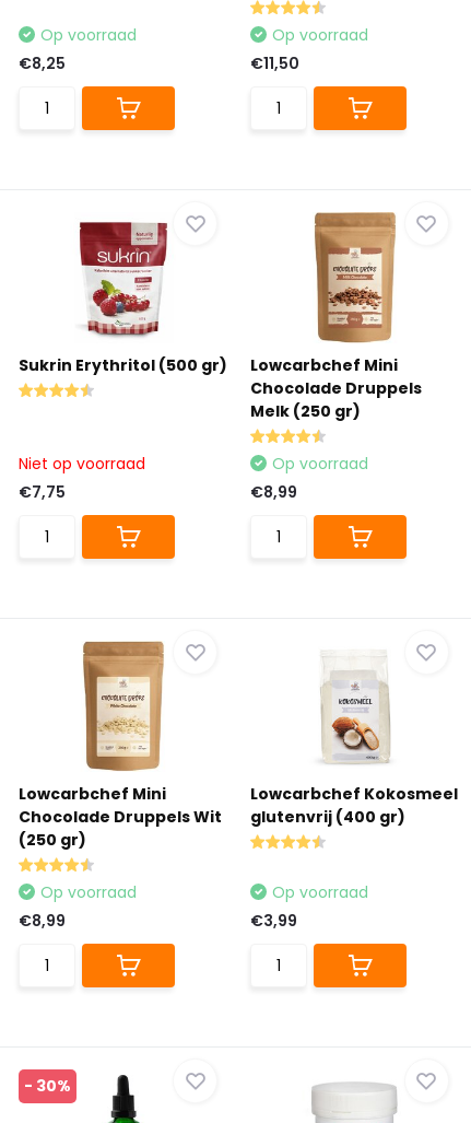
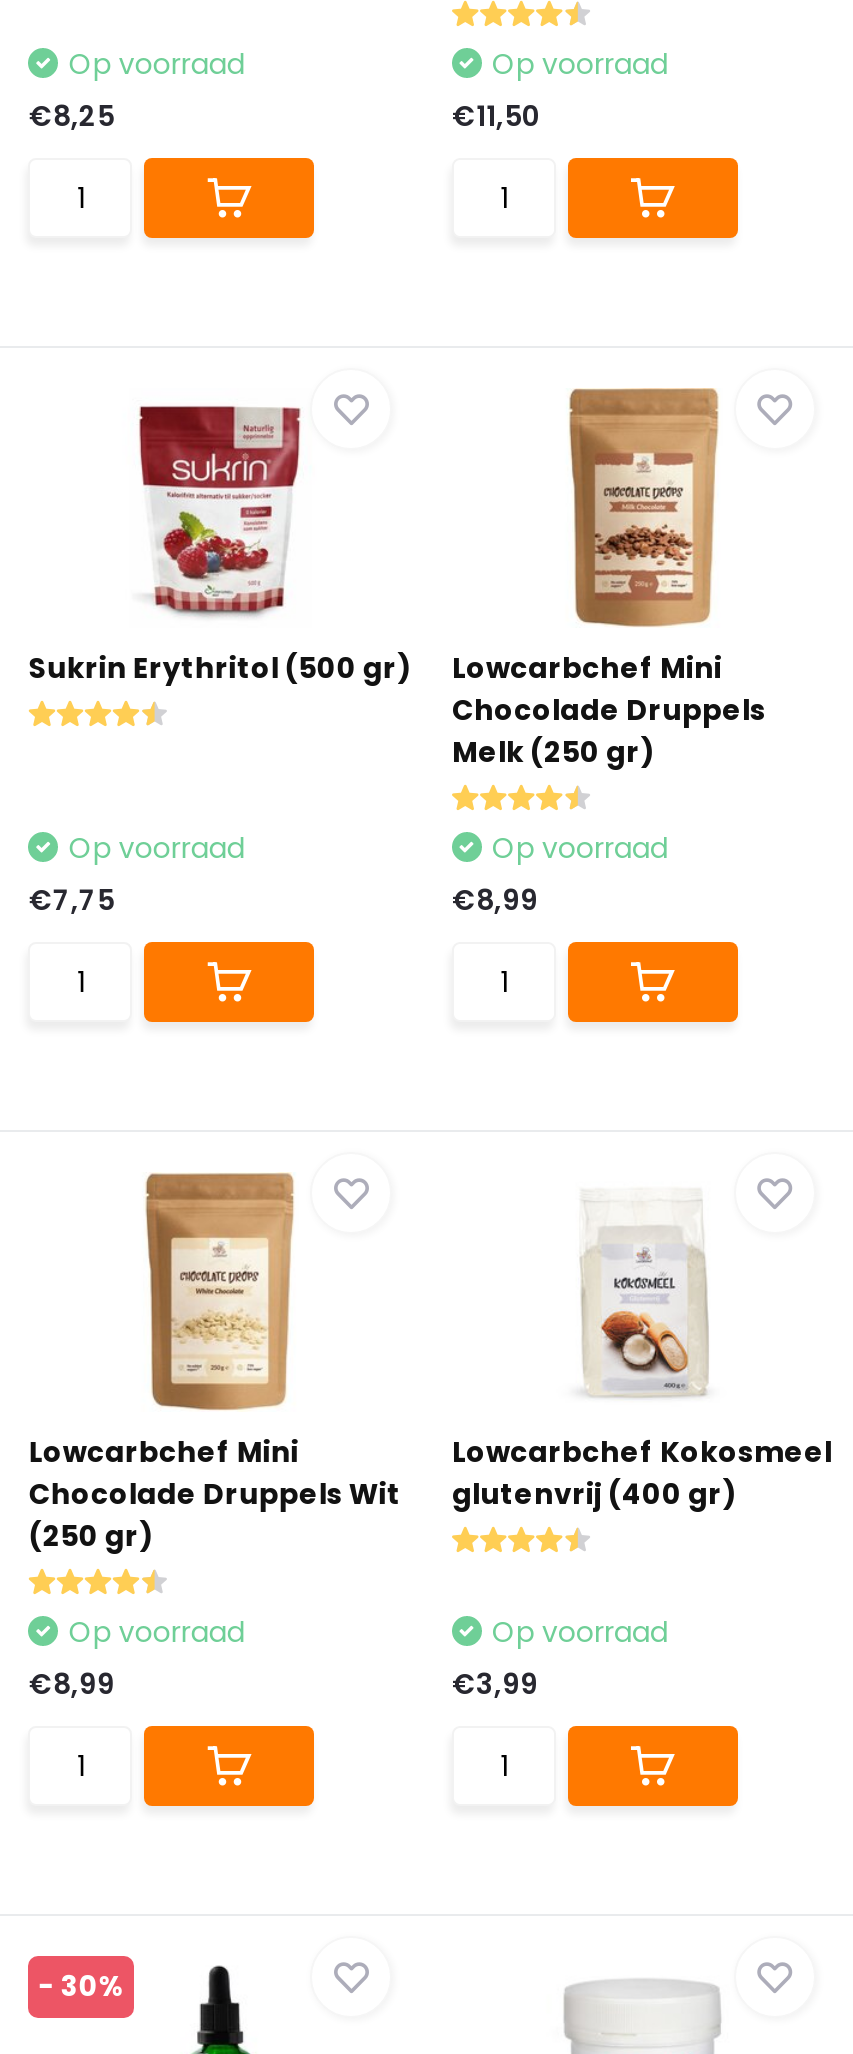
- Niet op voorraad
+ Op voorraad
